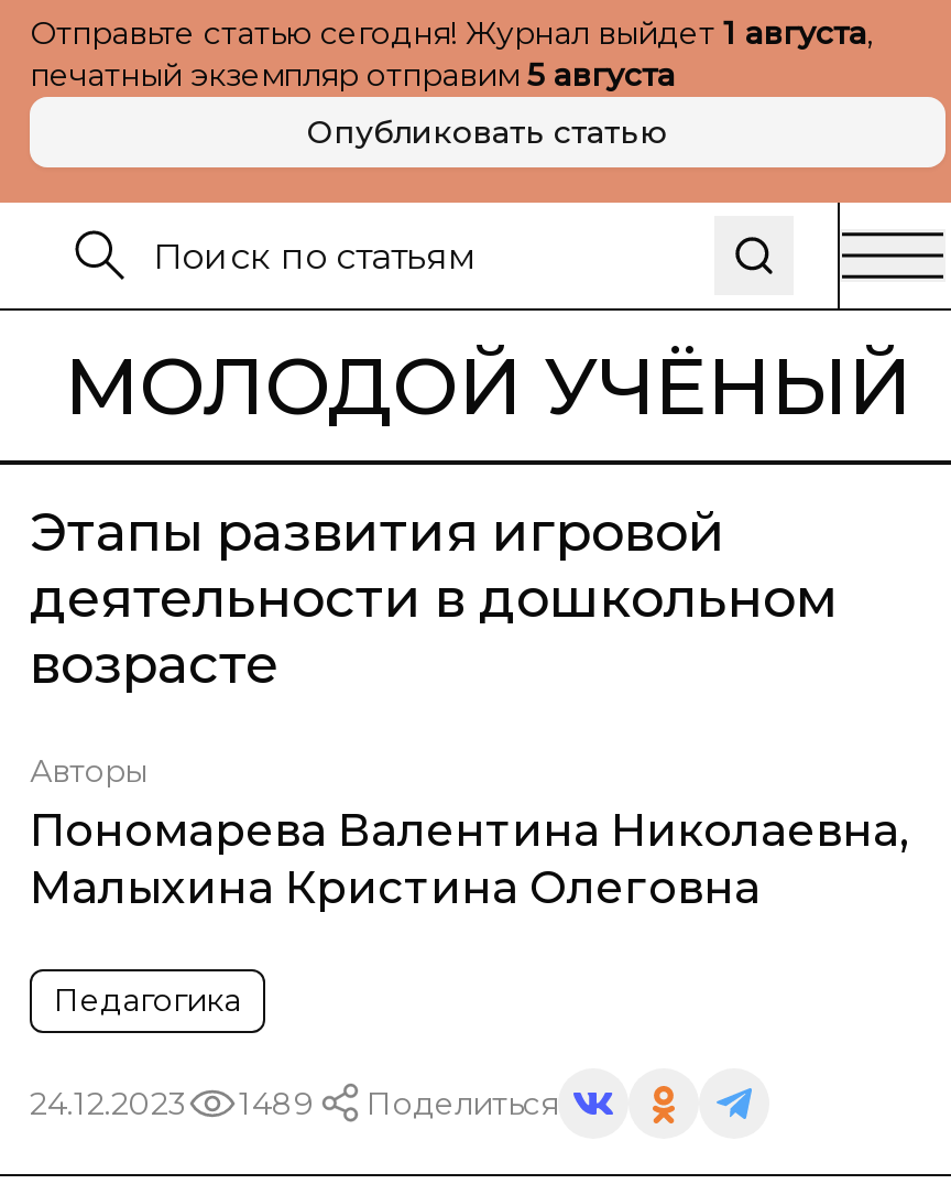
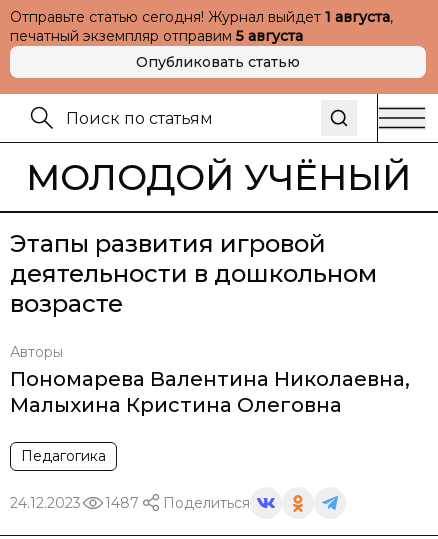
- 24.12.2023 1489 Поделиться
+ 24.12.2023 1487 Поделиться
